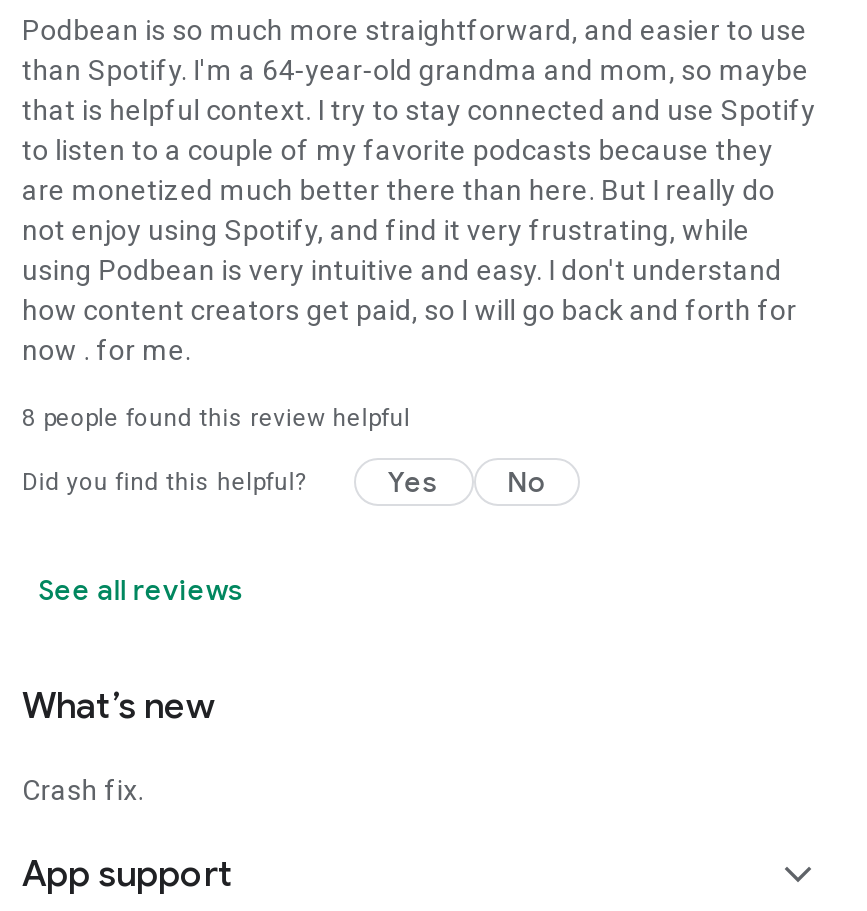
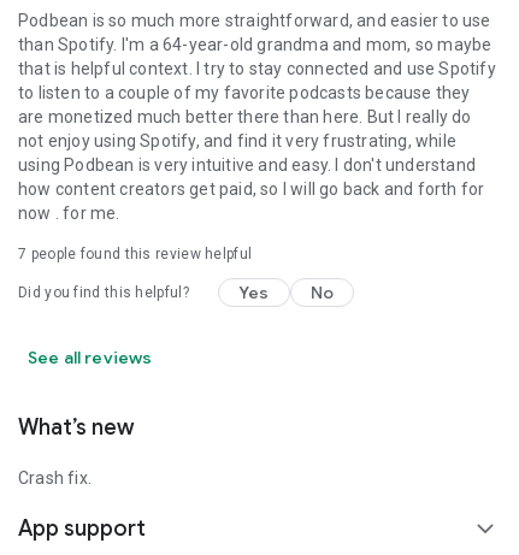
- 8 people found this review helpful
+ 7 people found this review helpful
